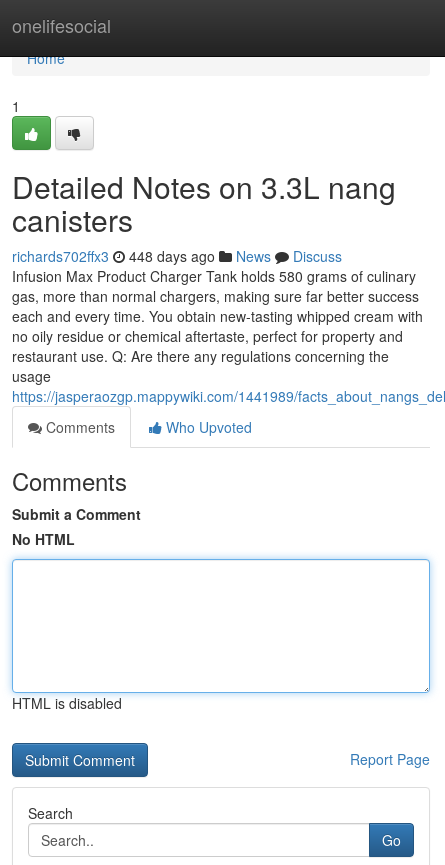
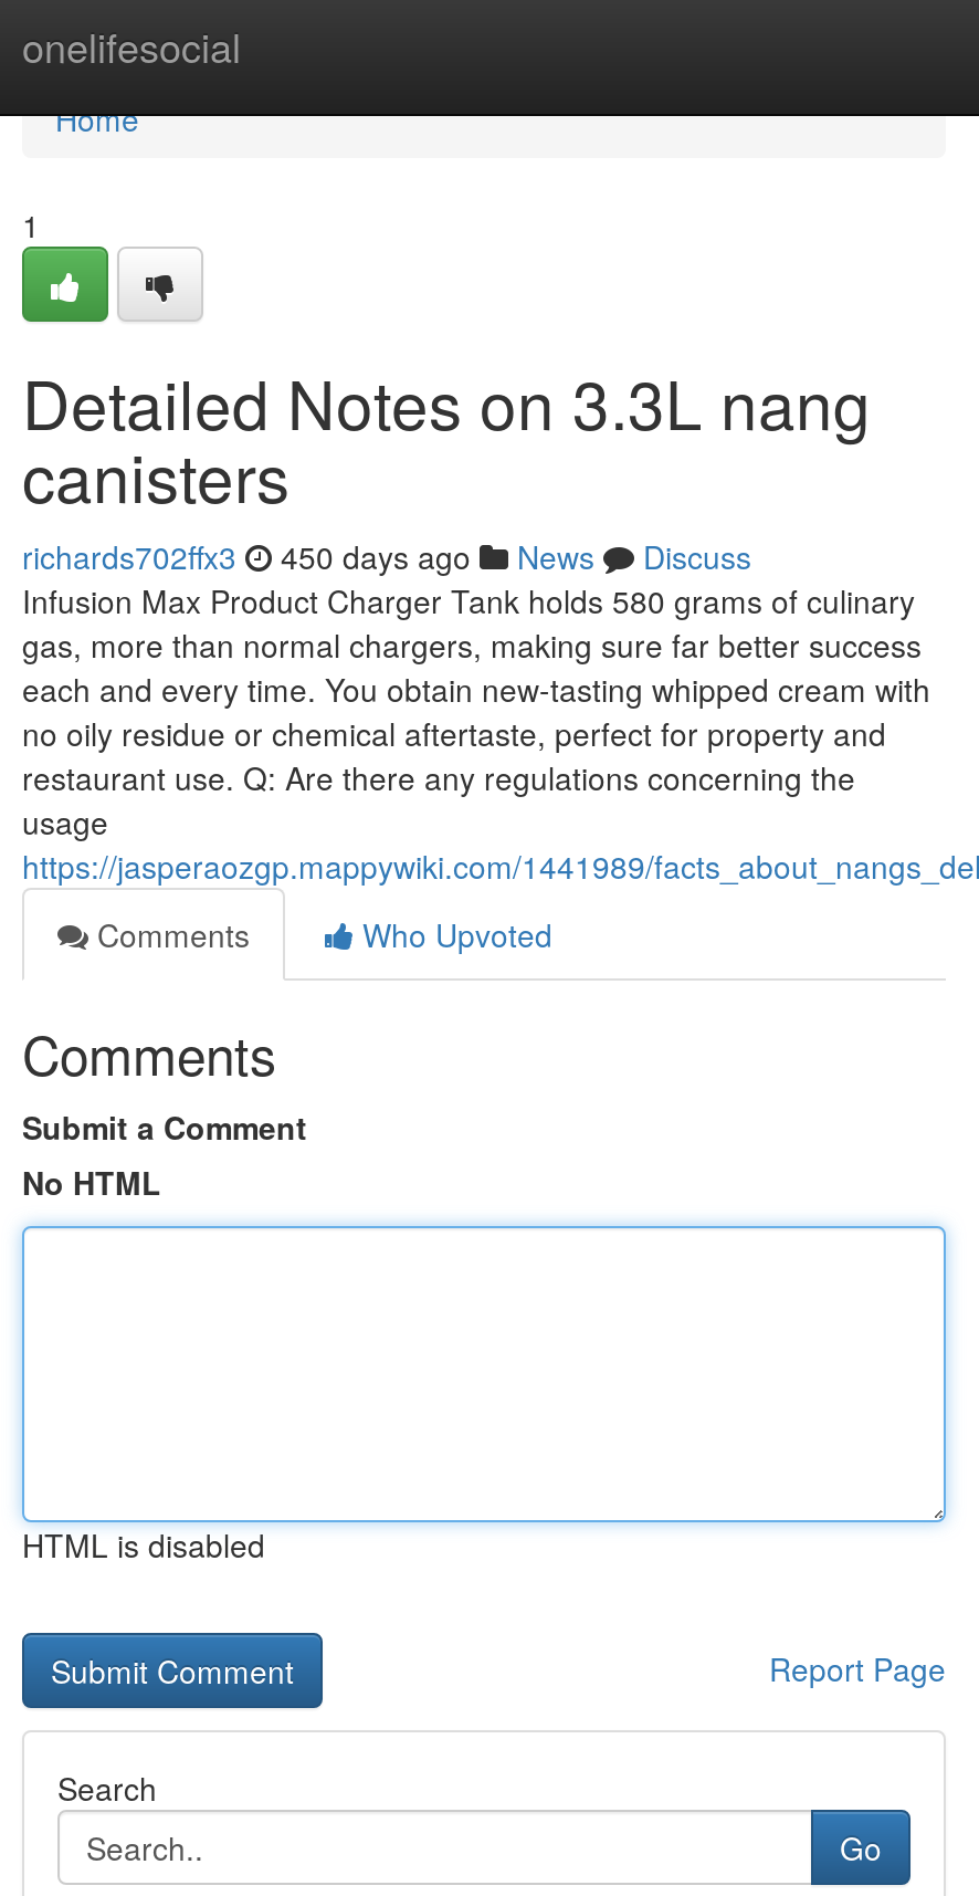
- richards702ffx3 448 days ago News Discuss
+ richards702ffx3 450 days ago News Discuss
